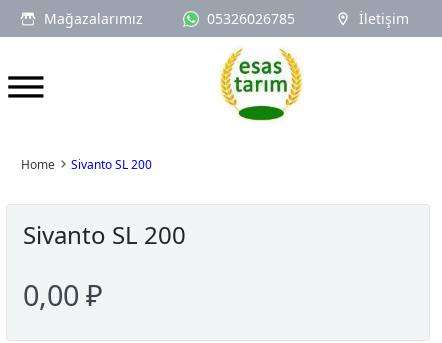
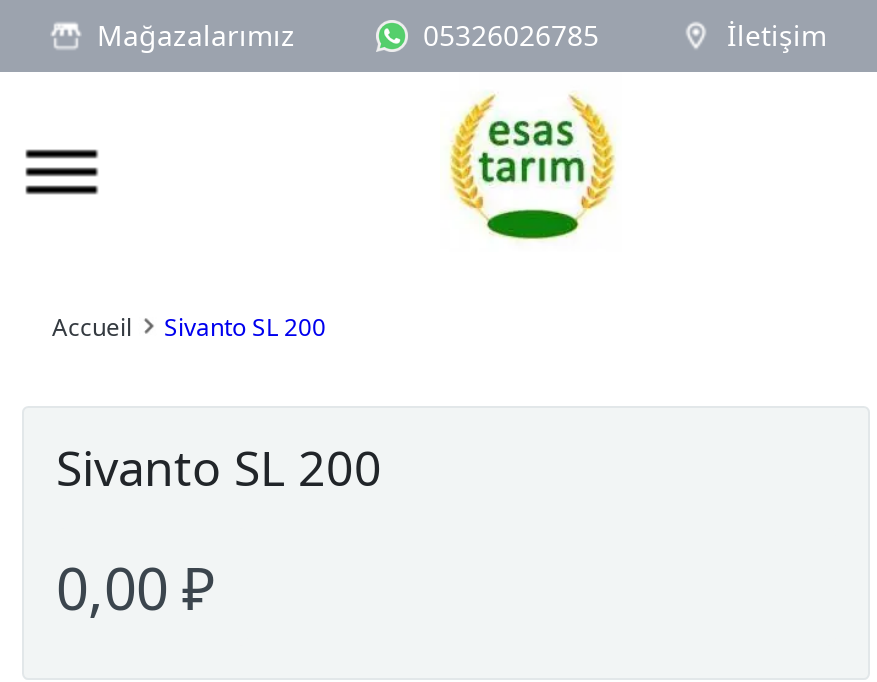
- Home
+ Accueil
